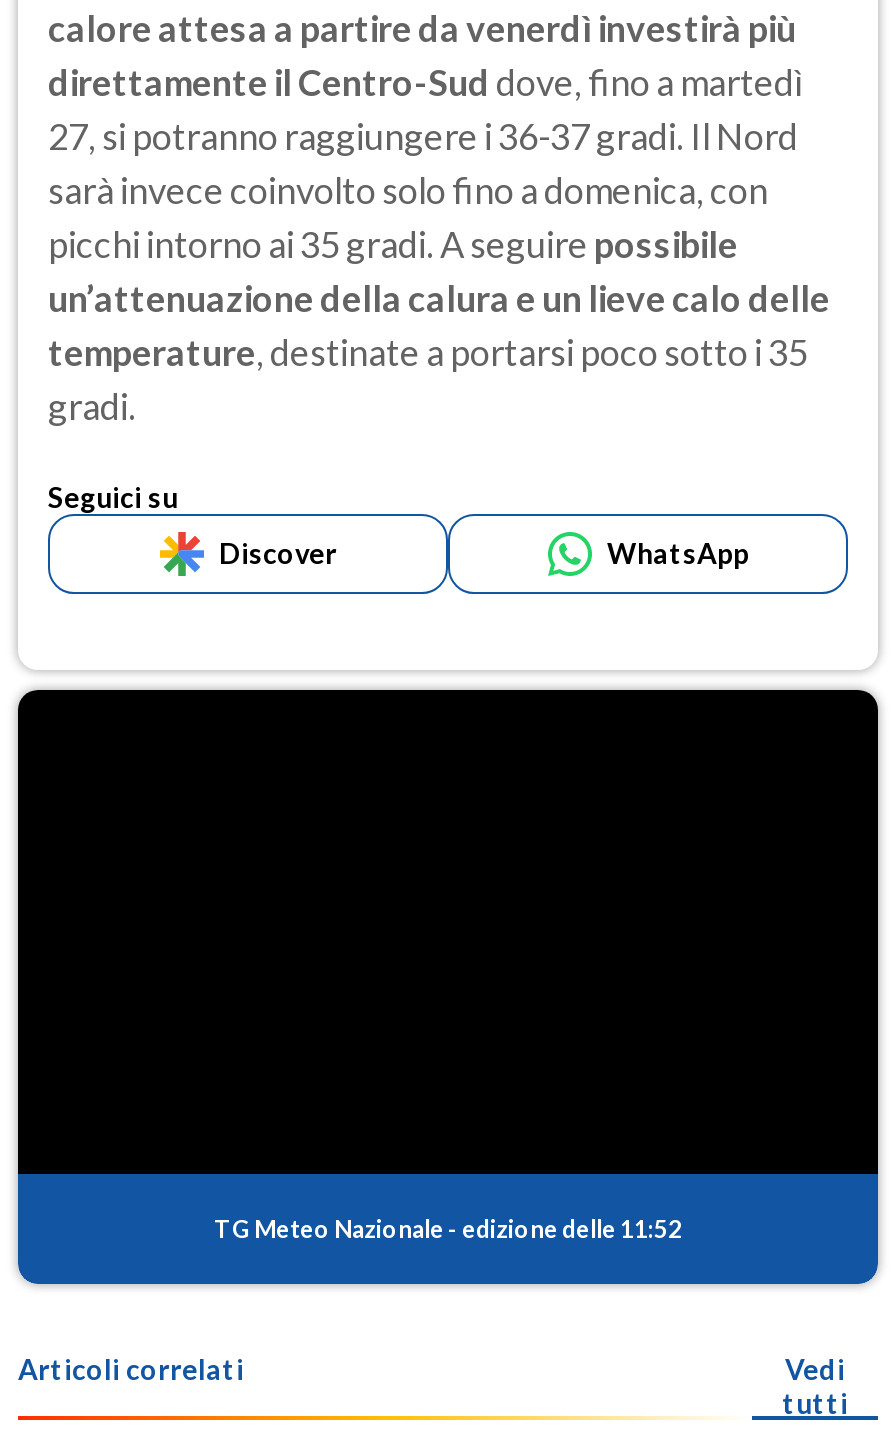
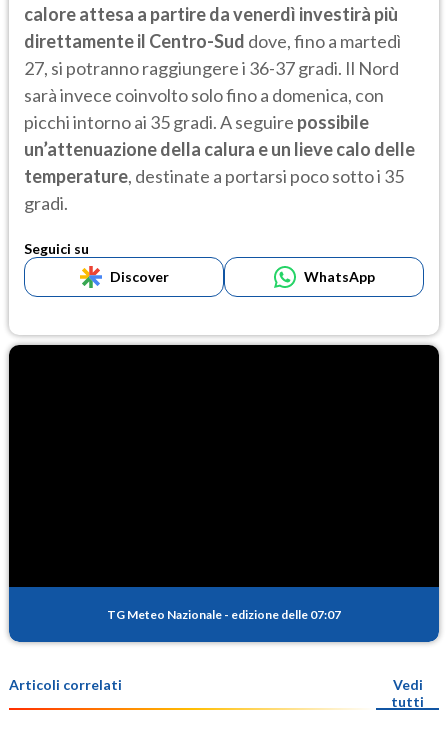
- TG Meteo Nazionale - edizione delle 11:52
+ TG Meteo Nazionale - edizione delle 07:07
